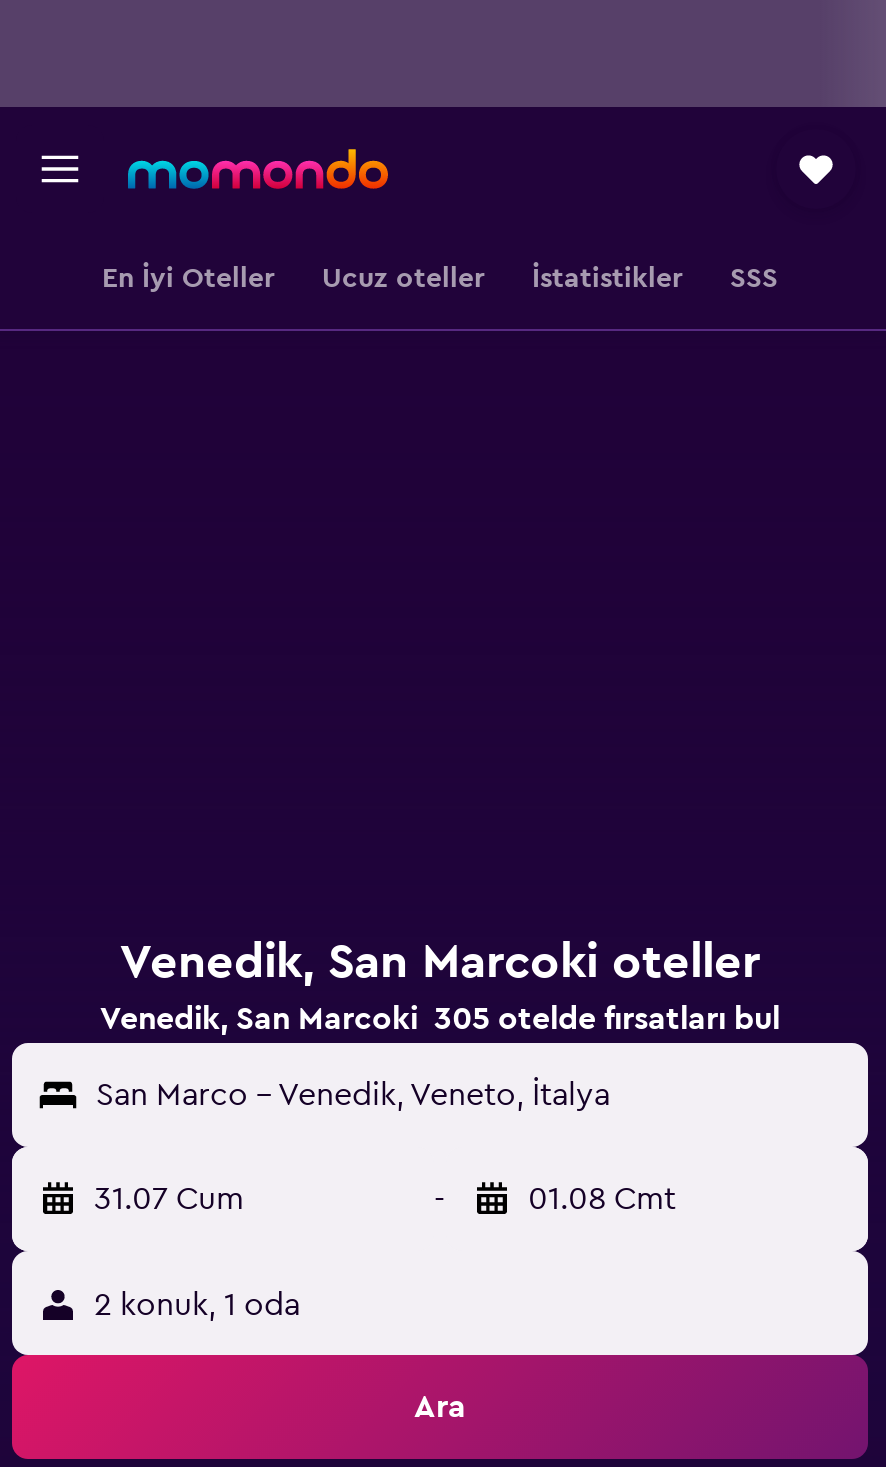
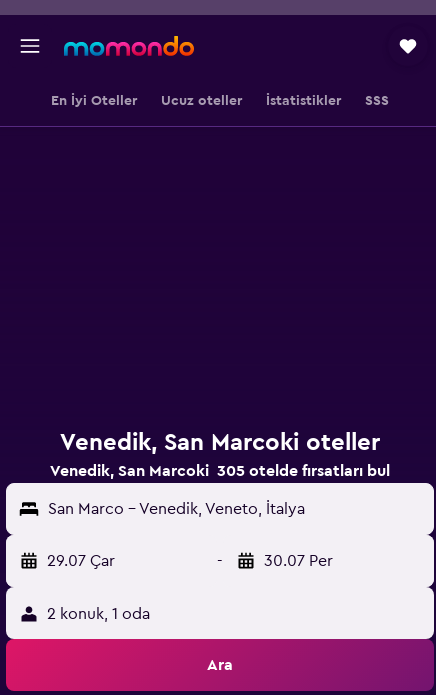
- 31.07 Cum
+ 29.07 Çar

- 01.08 Cmt
+ 30.07 Per
